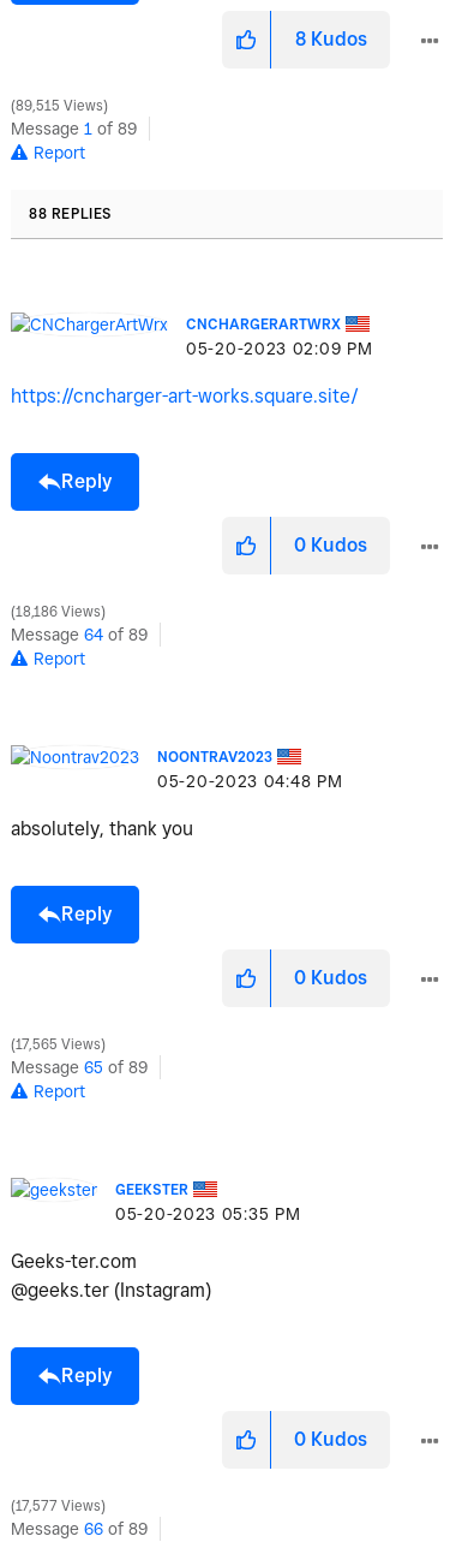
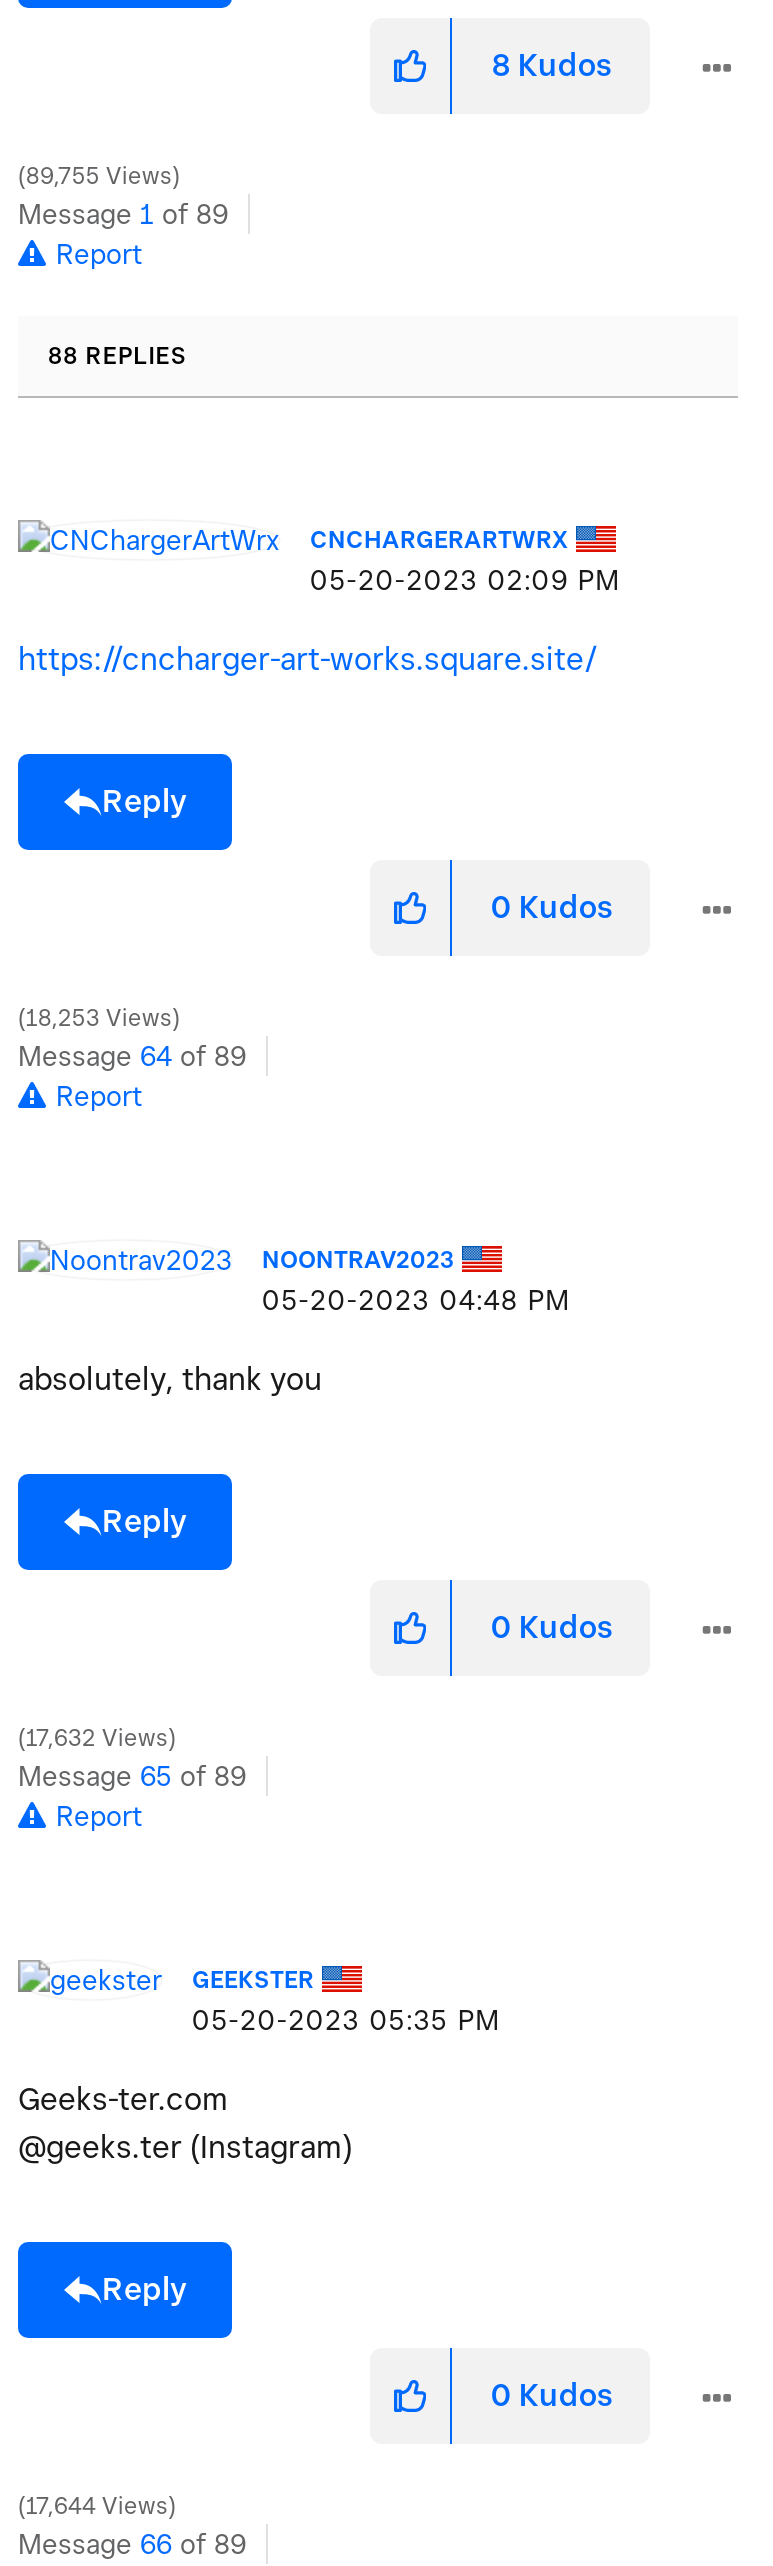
- 89,515 Views
+ 89,755 Views

- 18,186 Views
+ 18,253 Views

- 17,565 Views
+ 17,632 Views

- 17,577 Views
+ 17,644 Views
